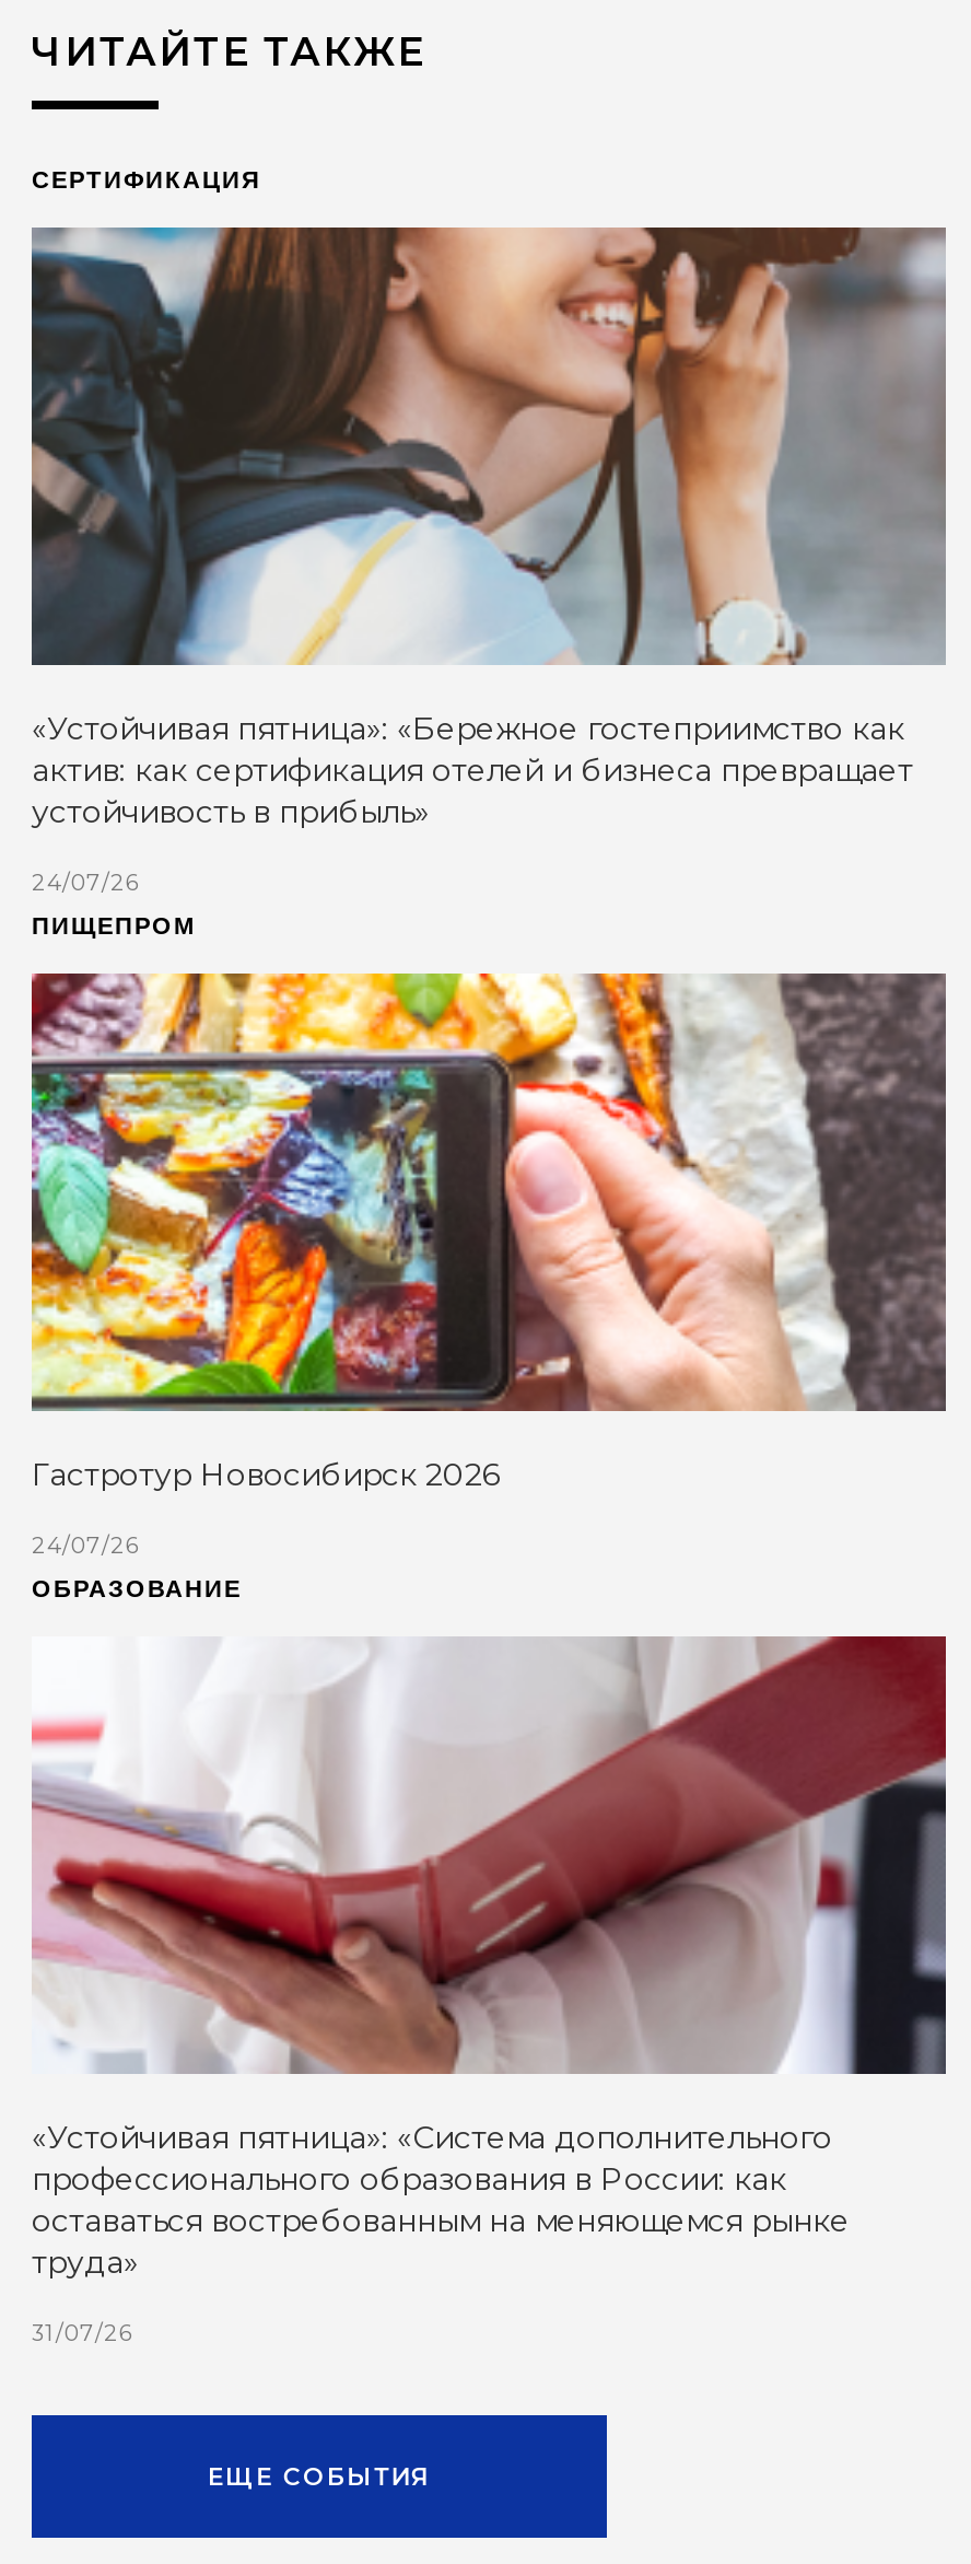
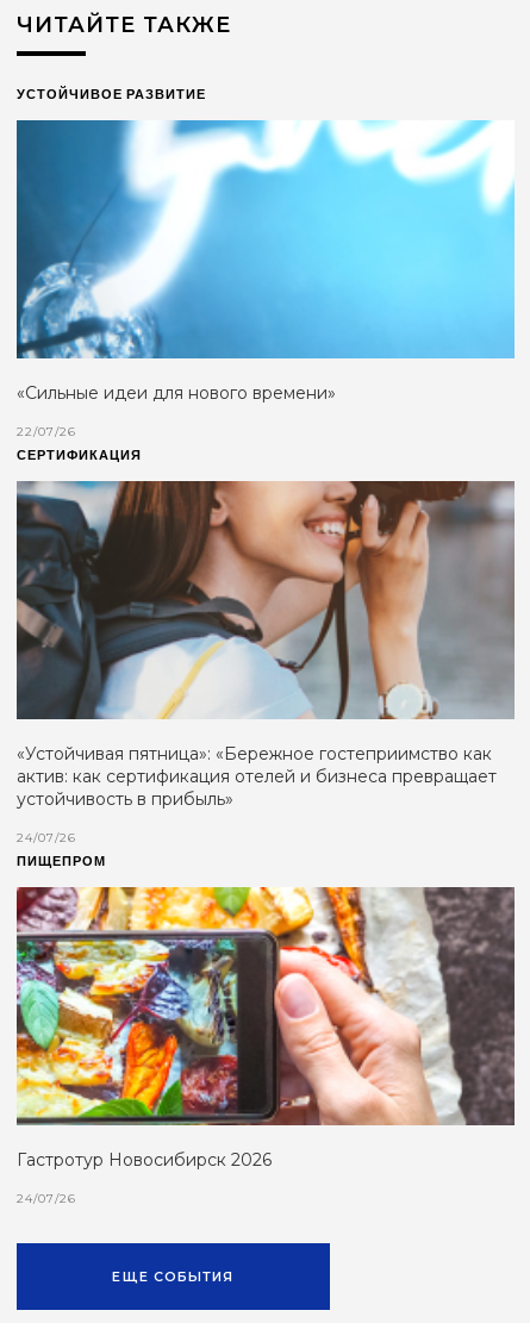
+ [image]
+ «Сильные идеи для нового времени»
+ 22/07/26

+ УСТОЙЧИВОЕ РАЗВИТИЕ

moved down: [image] | СЕРТИФИКАЦИЯ | «Устойчивая пятница»: «Бережное гостеприимство как | ... | Гастротур Новосибирск 2026 | 24/07/26

- ОБРАЗОВАНИЕ

- [image]
- «Устойчивая пятница»: «Система дополнительного
- профессионального образования в России: как
- оставаться востребованным на меняющемся рынке
- труда»
- 31/07/26
